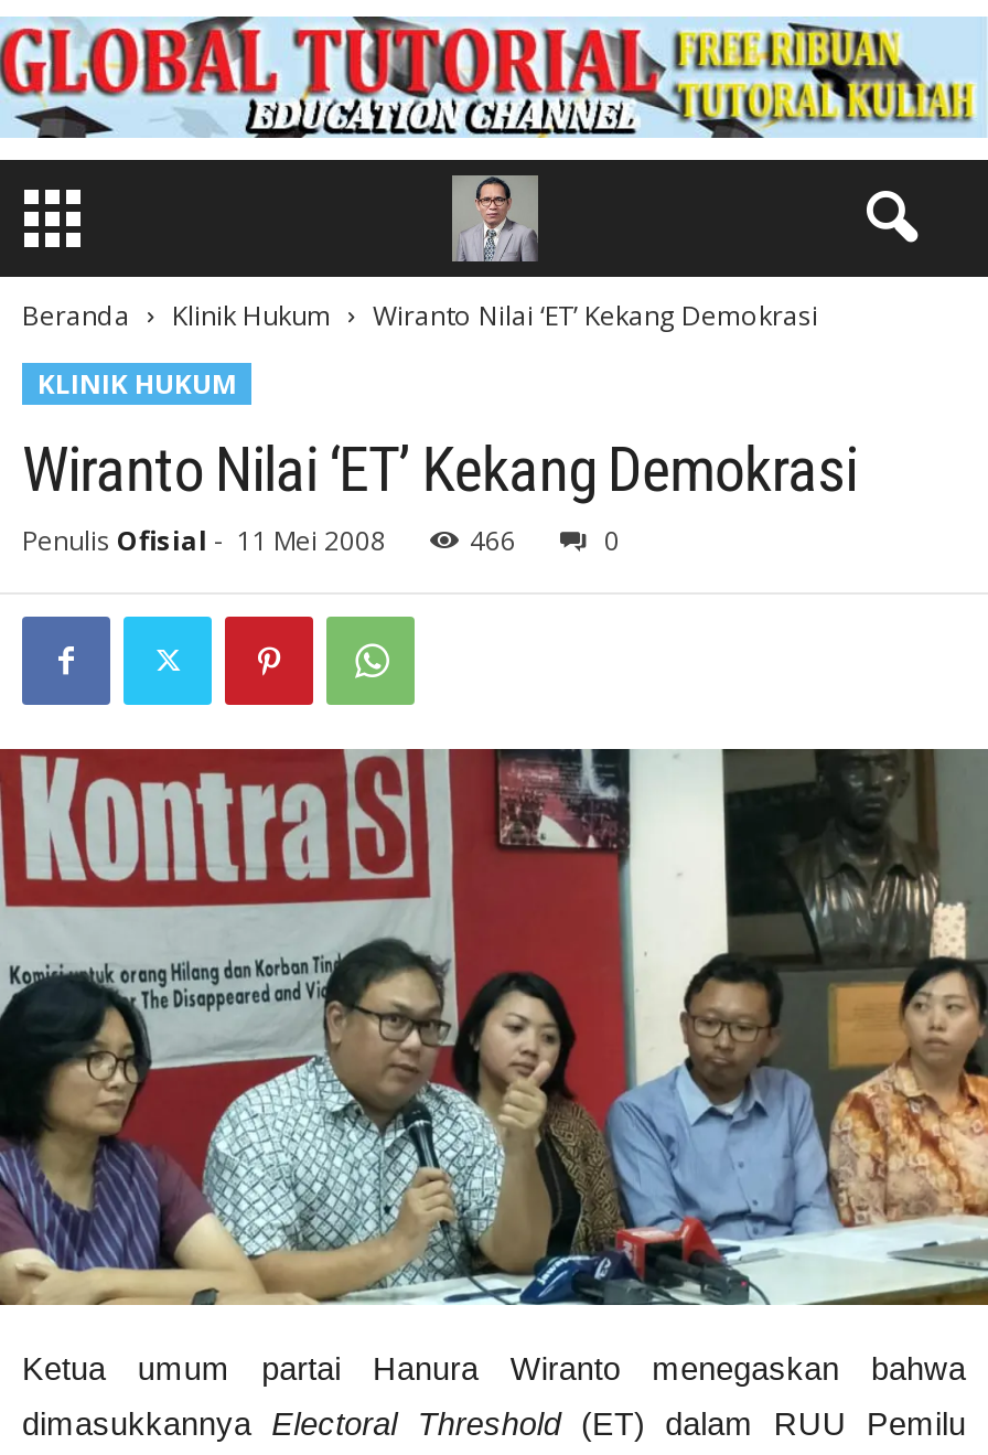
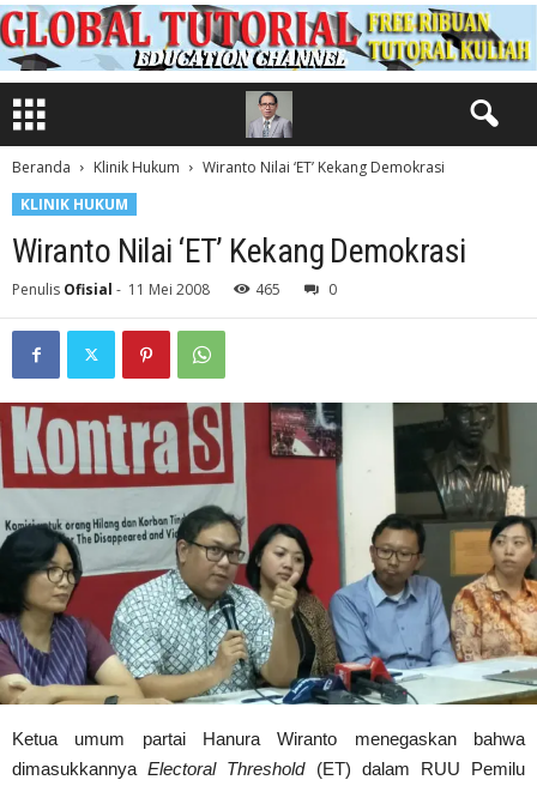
- 466
+ 465
